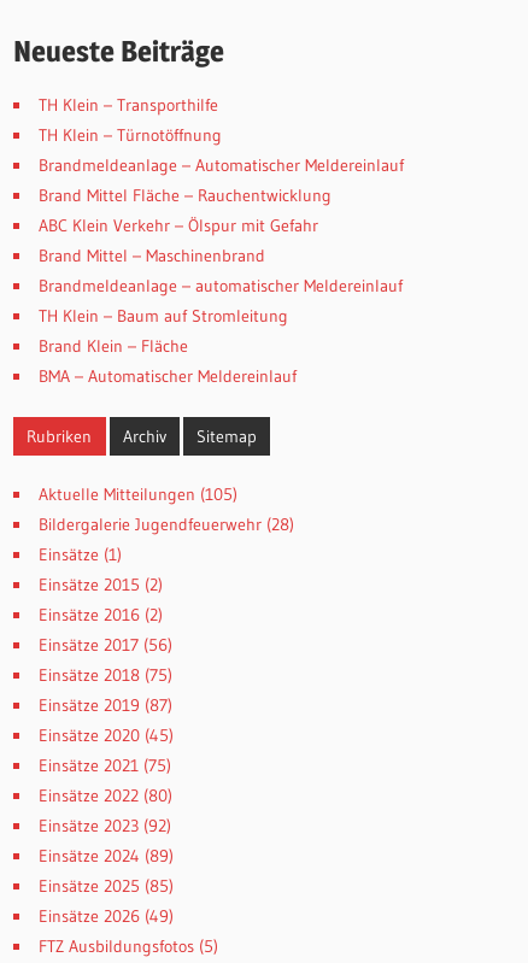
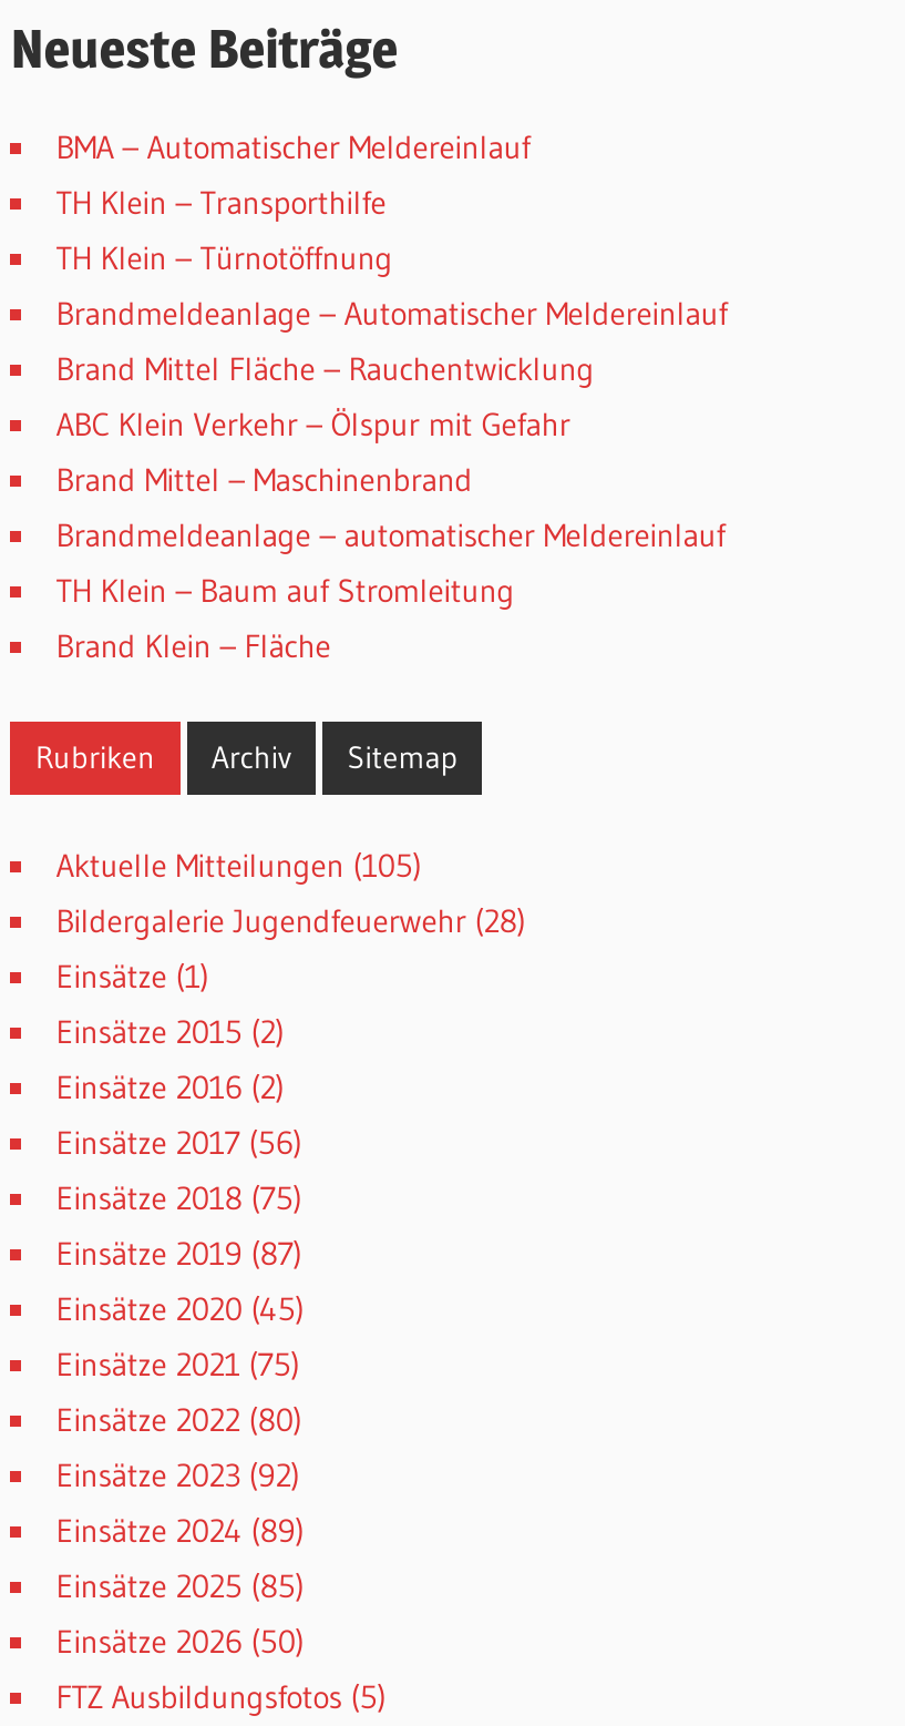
moved down: TH Klein – Transporthilfe | TH Klein – Türnotöffnung | Brandmeldeanlage – Automatischer Meldereinlauf | ... | TH Klein – Baum auf Stromleitung | Brand Klein – Fläche

moved up: BMA – Automatischer Meldereinlauf

- Einsätze 2026 (49)
+ Einsätze 2026 (50)
